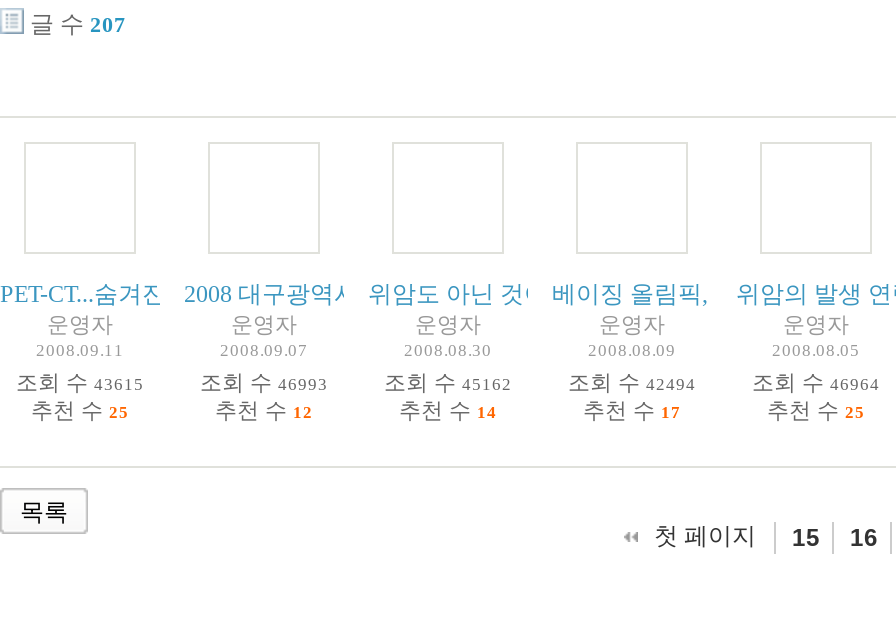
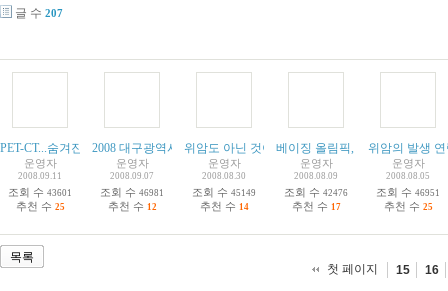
- 조회 수 43615
+ 조회 수 43601

- 조회 수 46993
+ 조회 수 46981

- 조회 수 45162
+ 조회 수 45149

- 조회 수 42494
+ 조회 수 42476

- 조회 수 46964
+ 조회 수 46951
